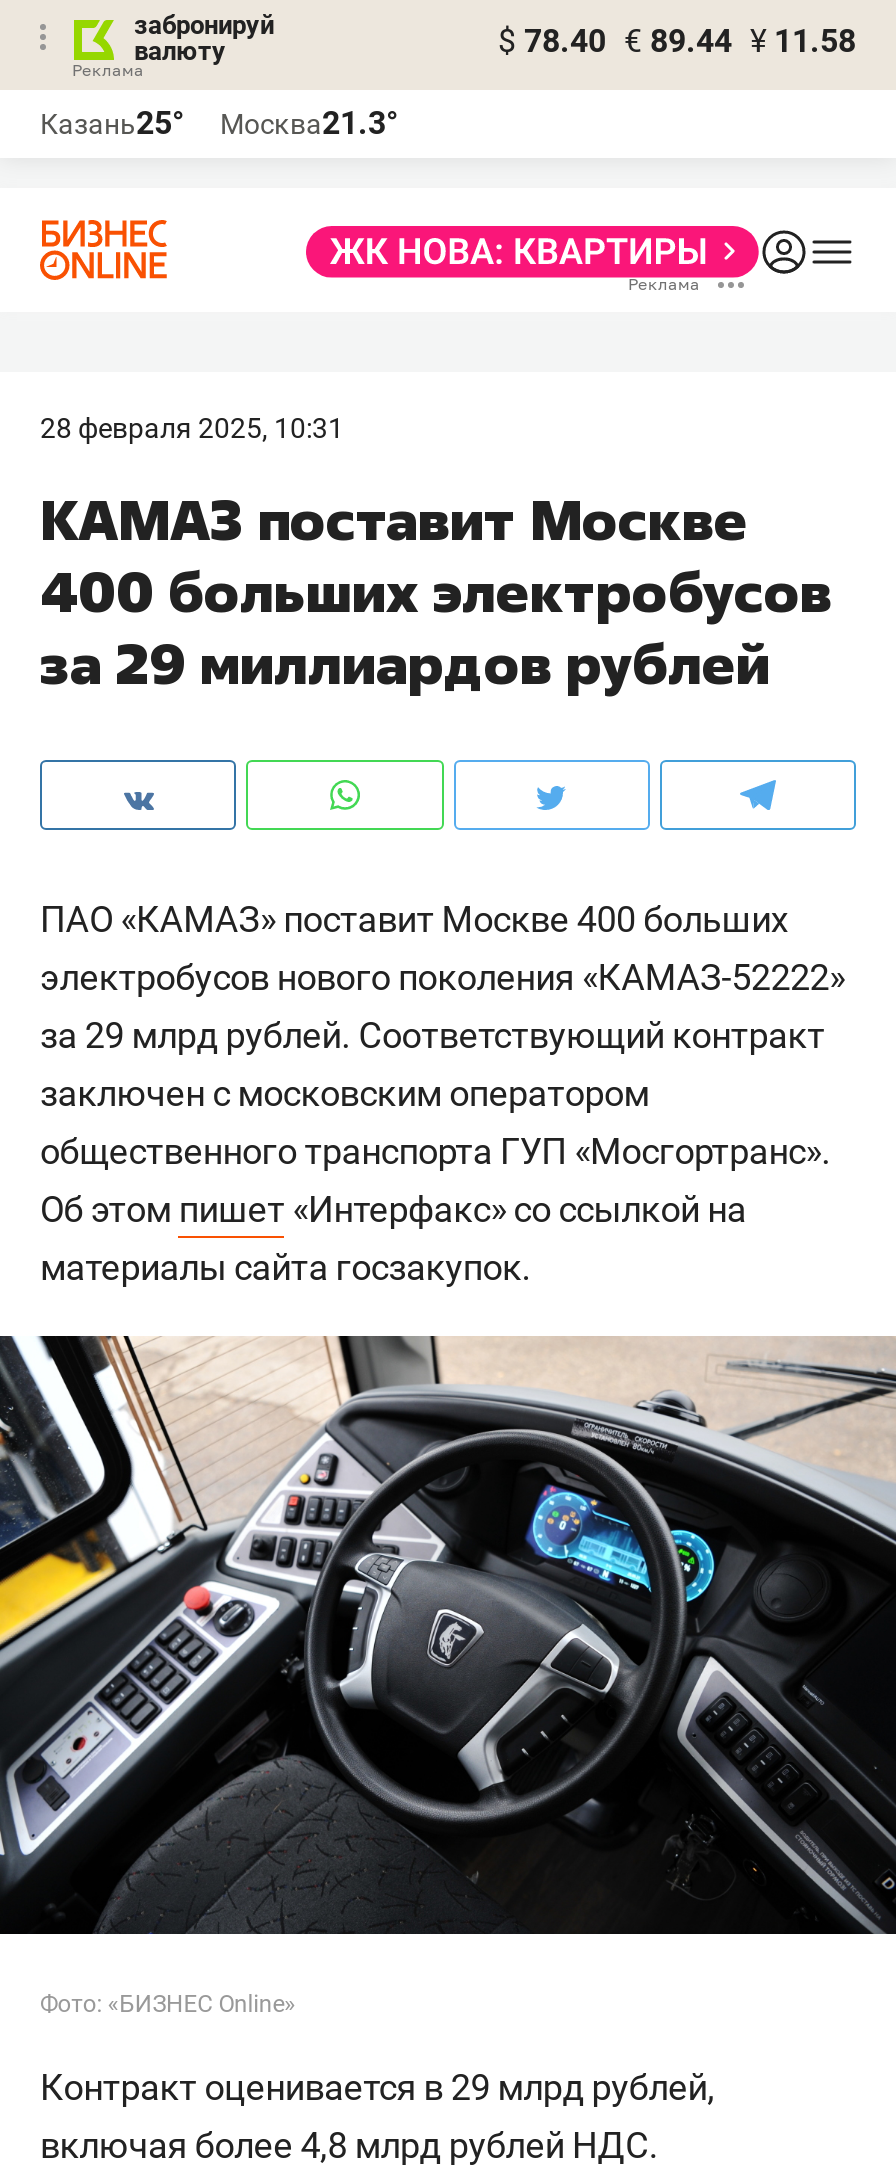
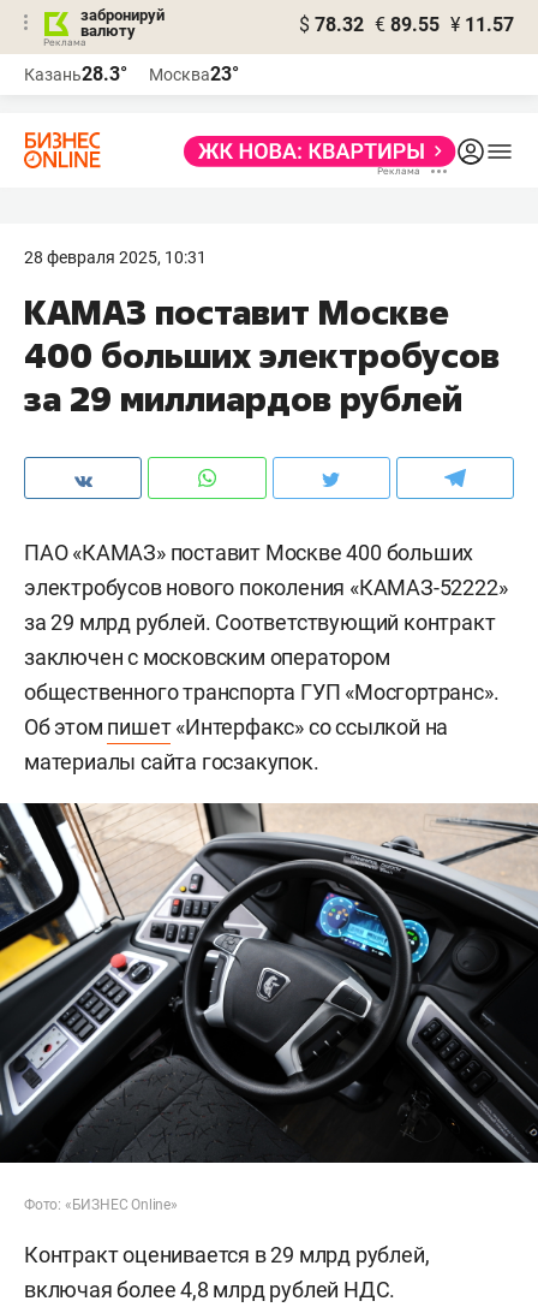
- $ 78.40 € 89.44 ¥ 11.58
+ $ 78.32 € 89.55 ¥ 11.57

- Казань25°
+ Казань28.3°

- Москва21.3°
+ Москва23°
